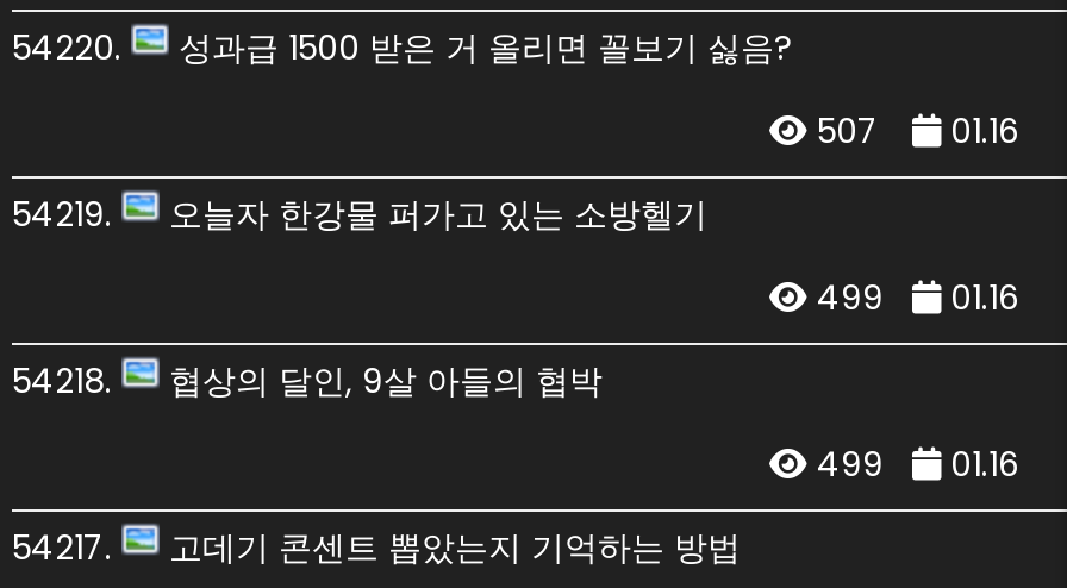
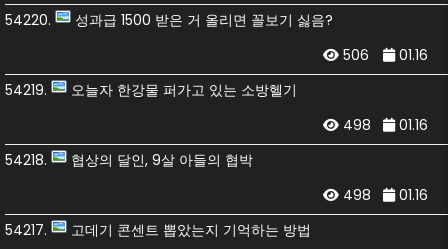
- 507 01.16
+ 506 01.16

- 499 01.16
+ 498 01.16

- 499 01.16
+ 498 01.16
